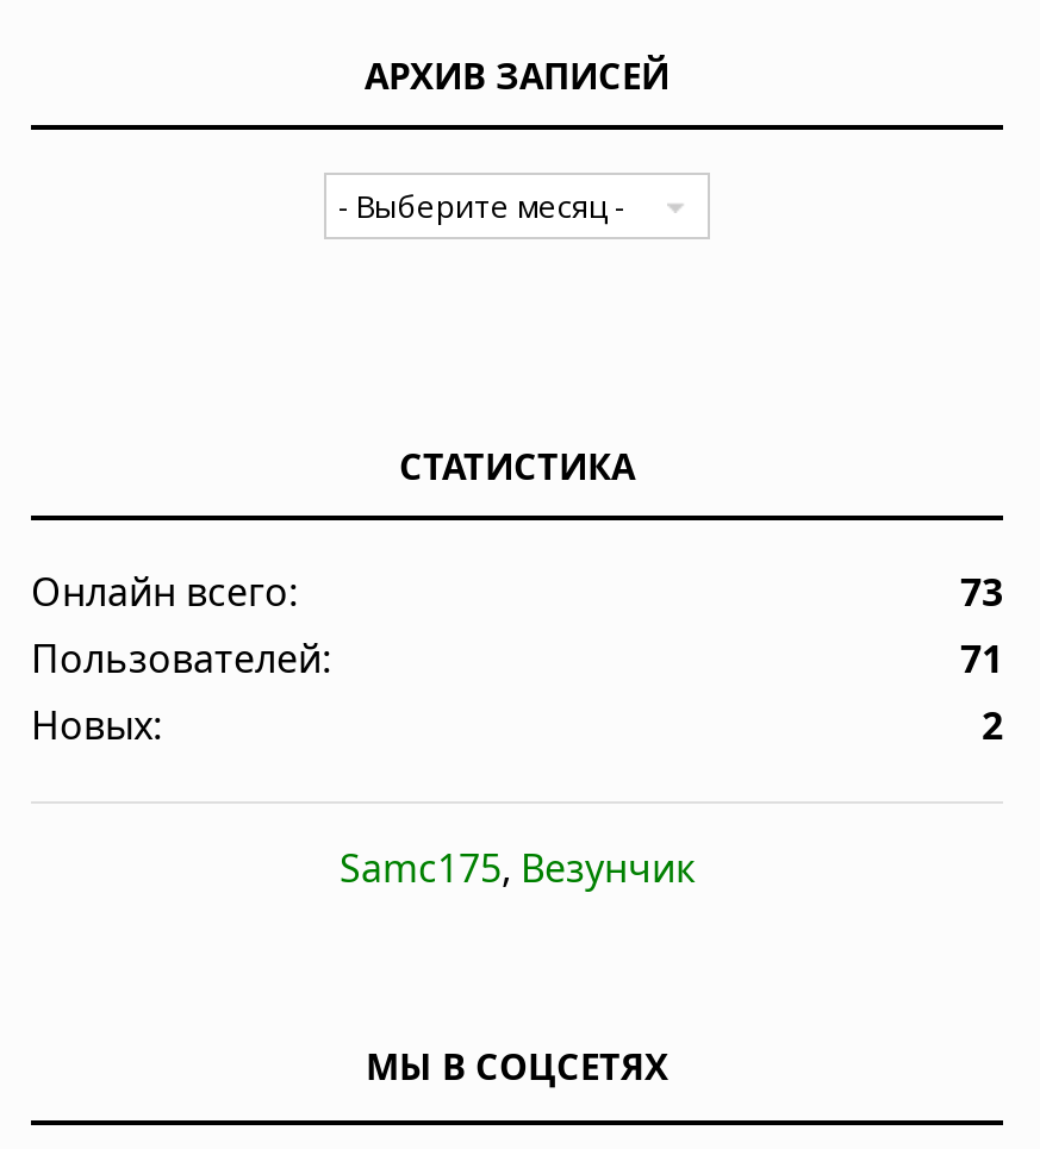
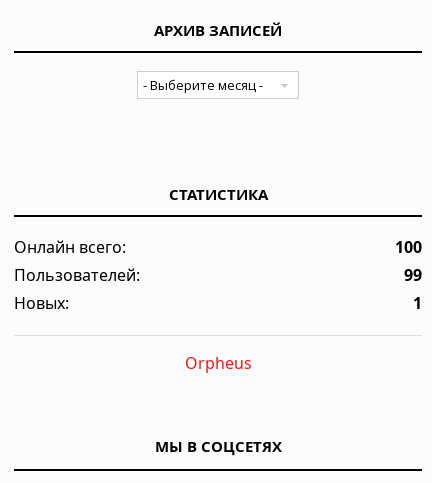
- 73
+ 100

- 71
+ 99

- 2
+ 1

- Samc175, Везунчик
+ Orpheus
